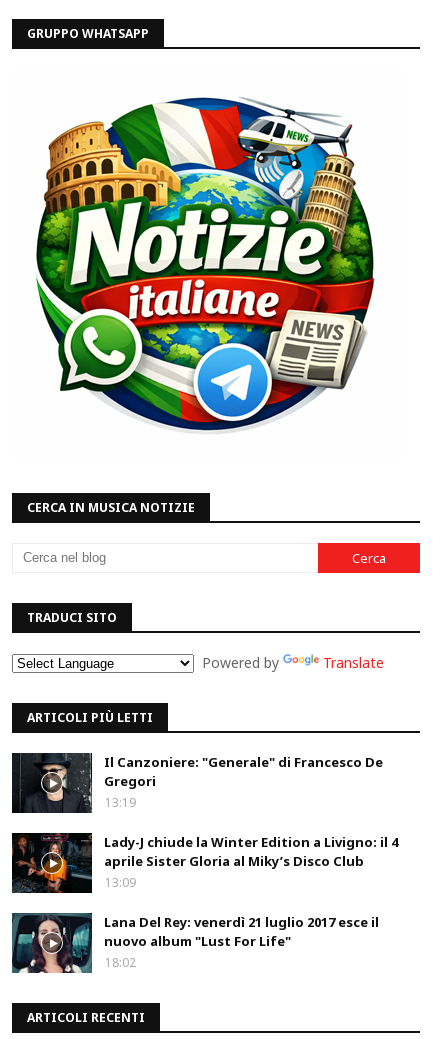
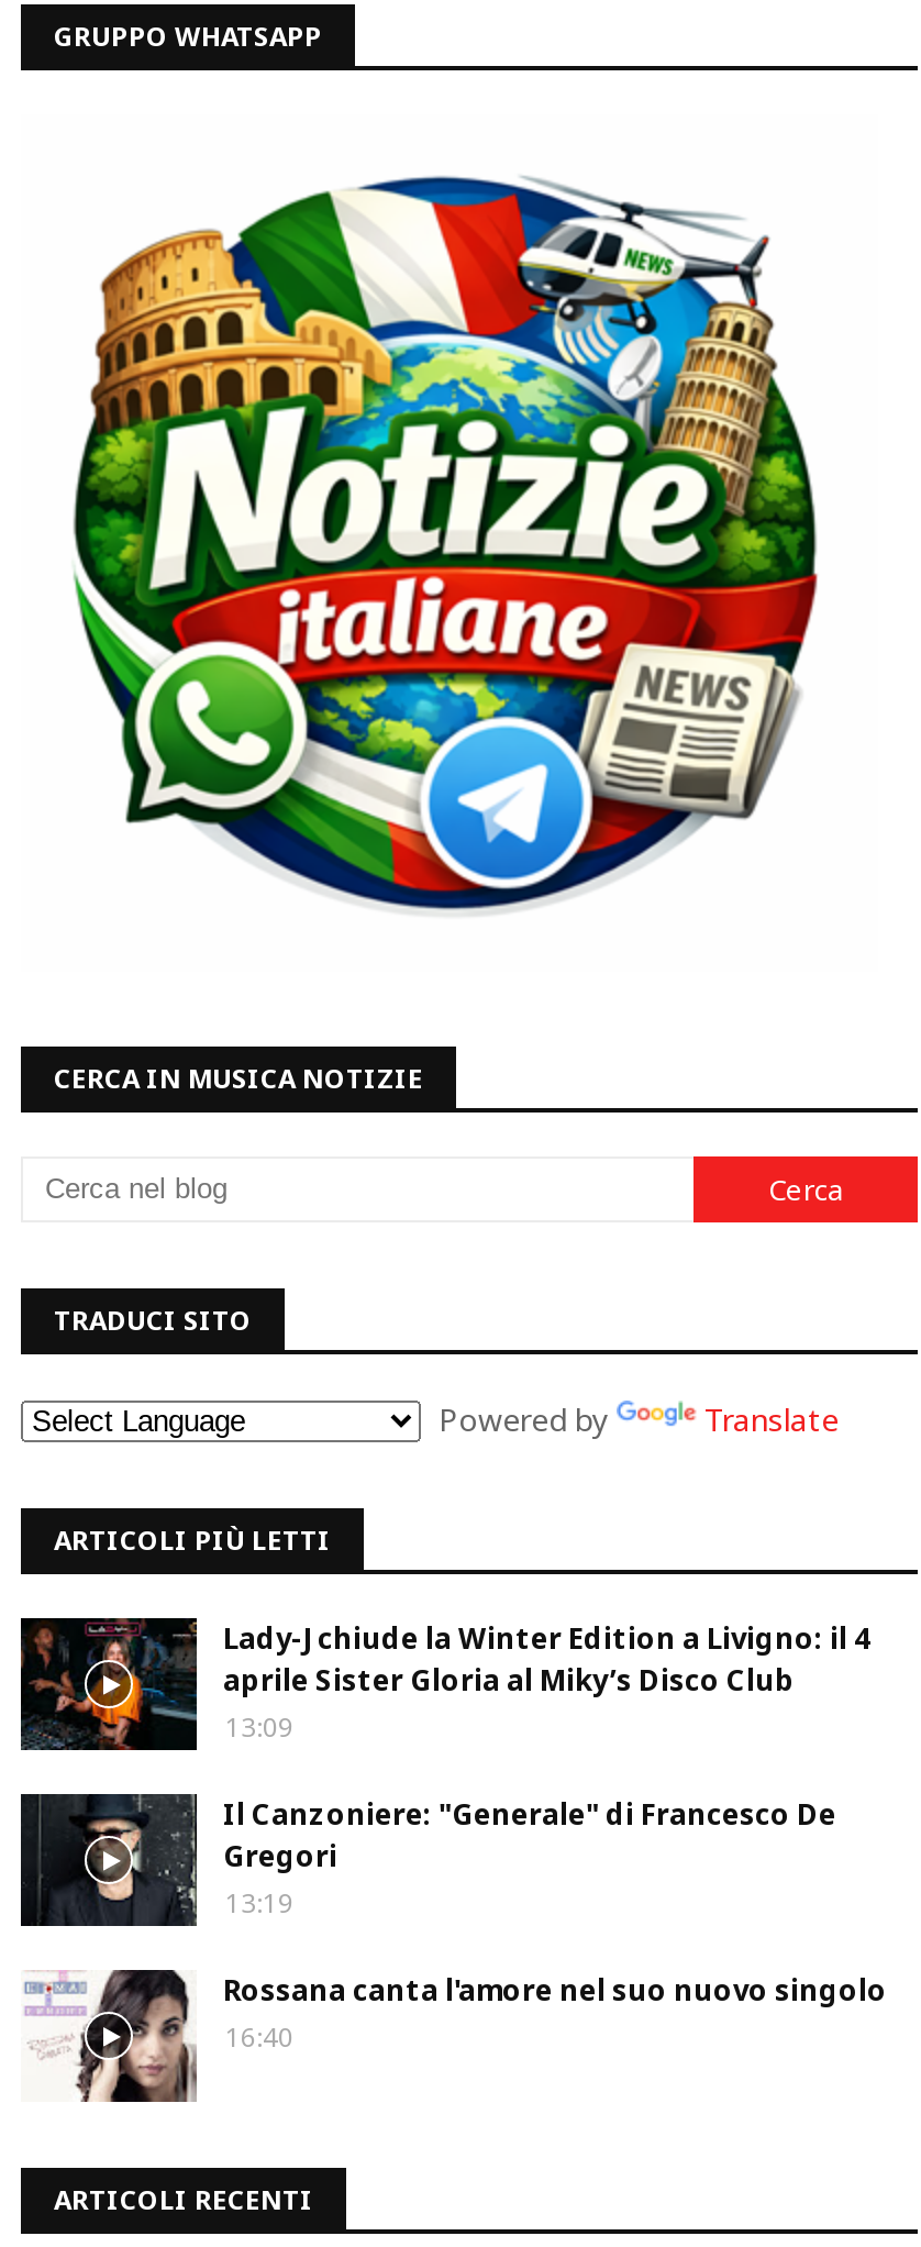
moved down: [image] | Il Canzoniere: "Generale" di Francesco De | Gregori | 13:19

moved up: [image] | Lady-J chiude la Winter Edition a Livigno: il 4 | aprile Sister Gloria al Miky’s Disco Club | 13:09

- [image]
- Lana Del Rey: venerdì 21 luglio 2017 esce il
- nuovo album "Lust For Life"
- 18:02
+ [image]
+ Rossana canta l'amore nel suo nuovo singolo
+ 16:40
